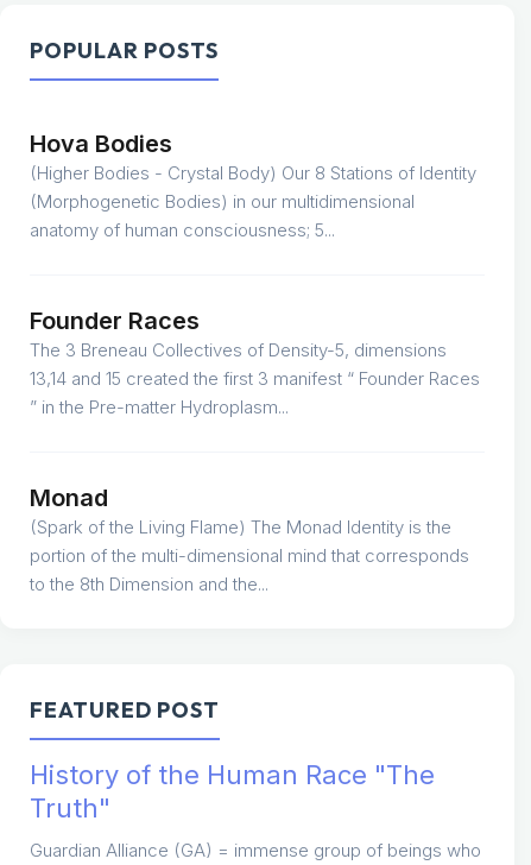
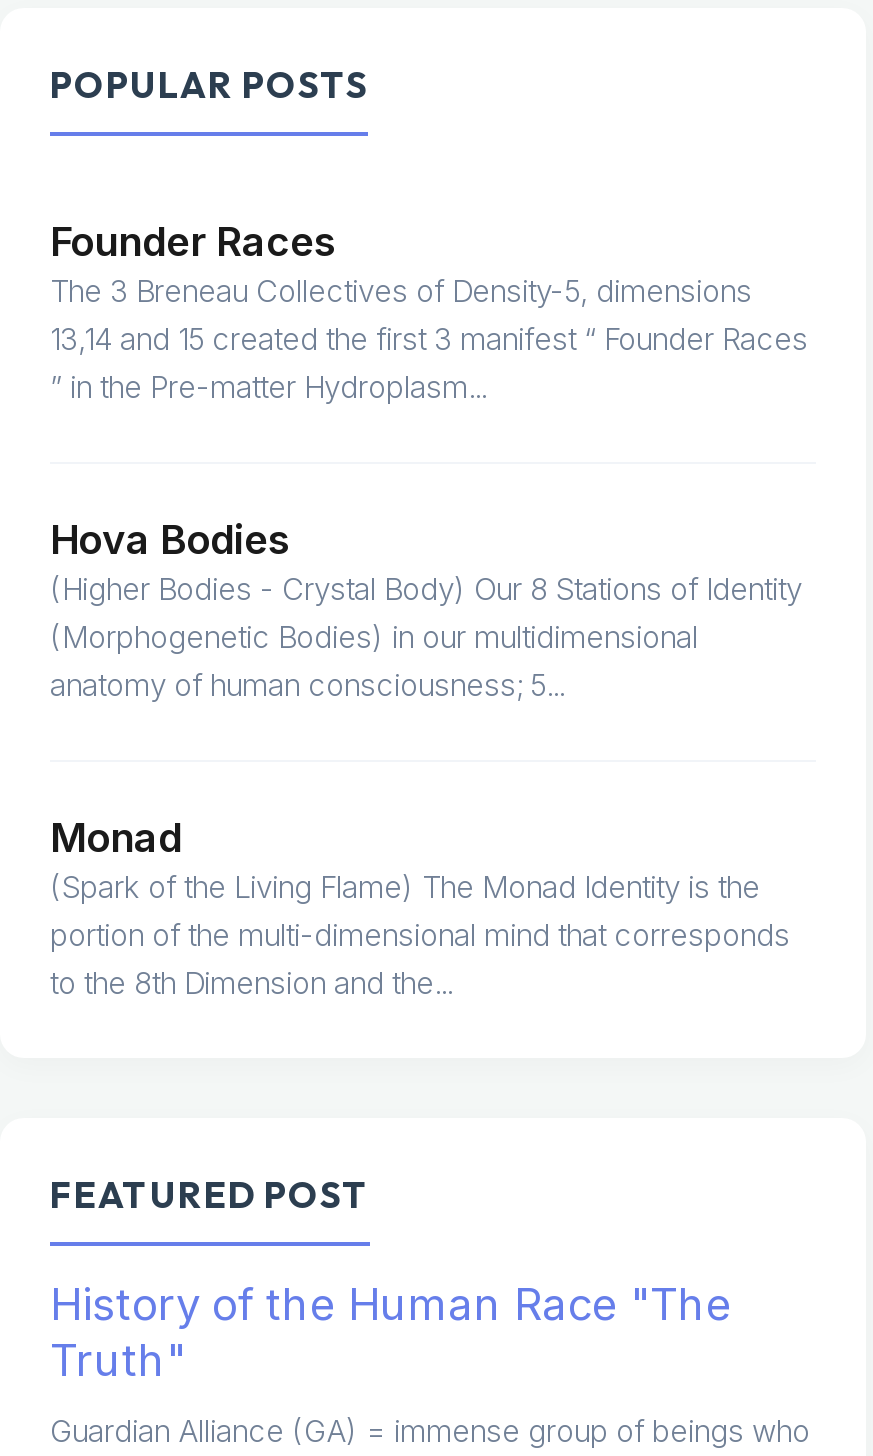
moved down: Hova Bodies | (Higher Bodies - Crystal Body) Our 8 Stations of Identity | (Morphogenetic Bodies) in our multidimensional | anatomy of human consciousness; 5...

moved up: Founder Races | The 3 Breneau Collectives of Density-5, dimensions | 13,14 and 15 created the first 3 manifest “ Founder Races | ” in the Pre-matter Hydroplasm...
